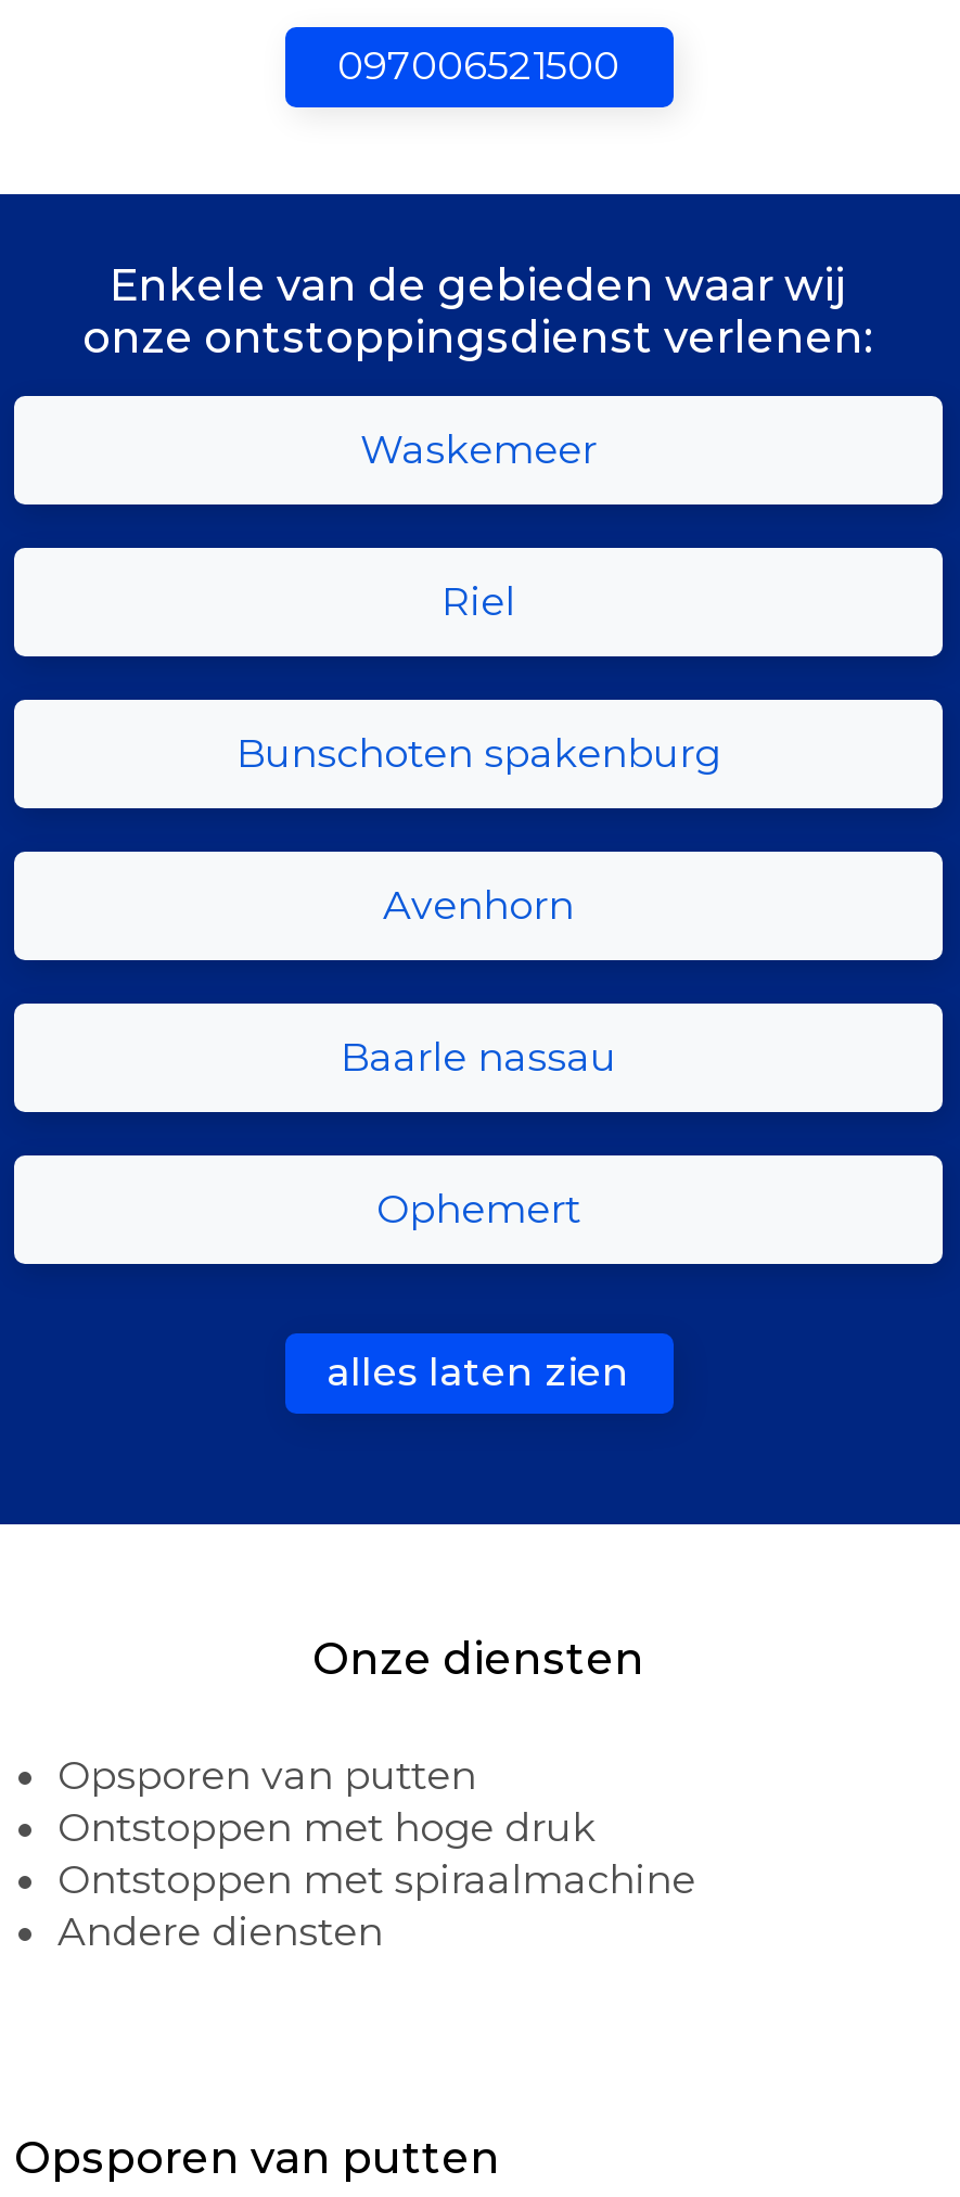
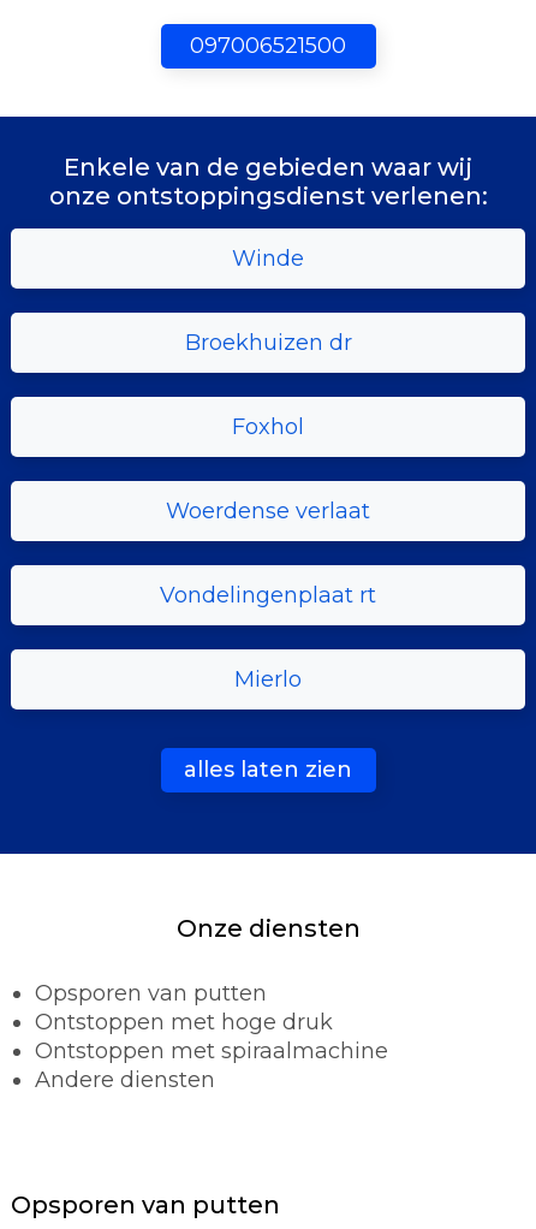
- Waskemeer
+ Winde

- Riel
+ Broekhuizen dr

- Bunschoten spakenburg
+ Foxhol

- Avenhorn
+ Woerdense verlaat

- Baarle nassau
+ Vondelingenplaat rt

- Ophemert
+ Mierlo
